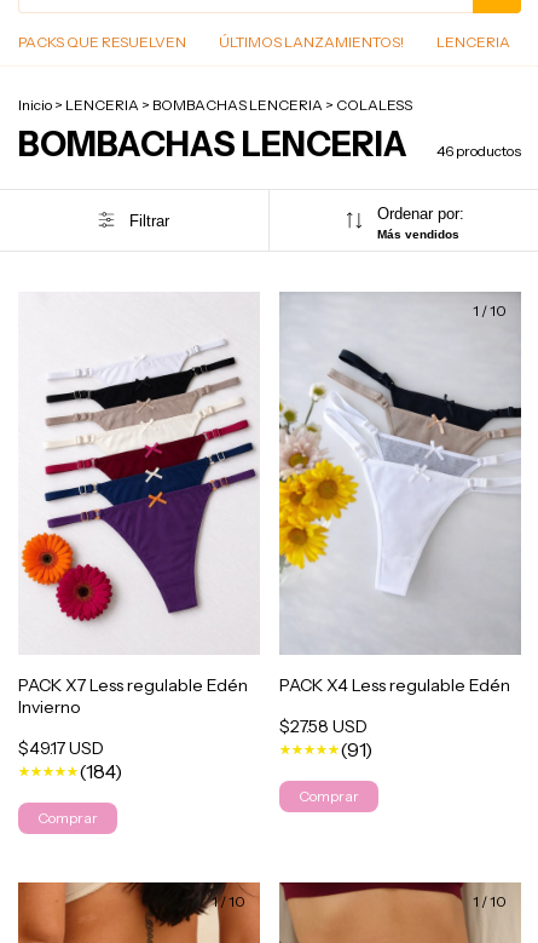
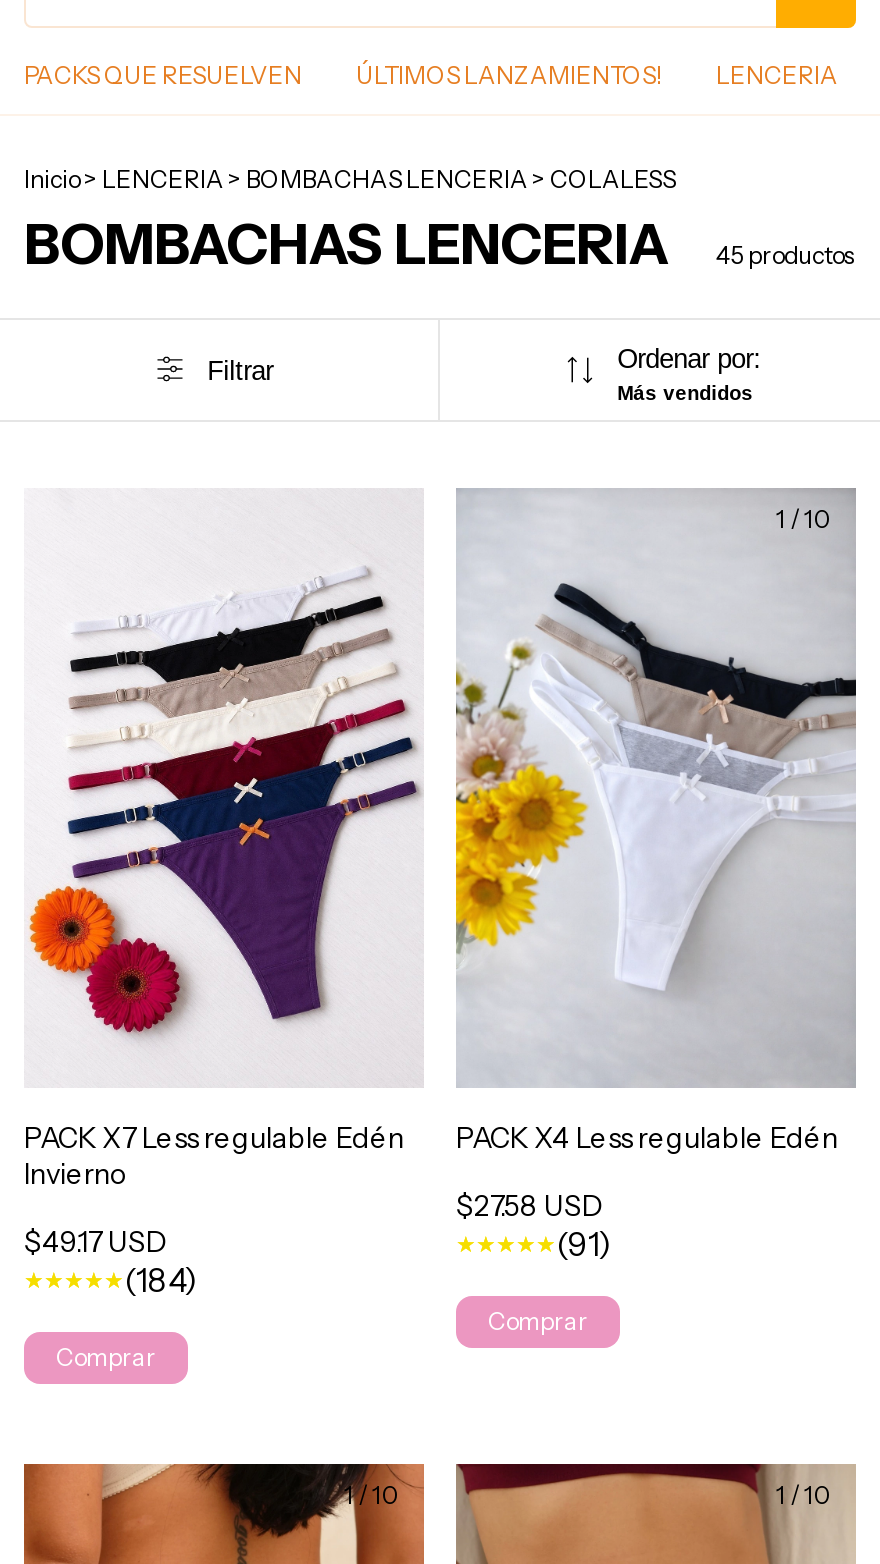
- BOMBACHAS LENCERIA 46 productos
+ BOMBACHAS LENCERIA 45 productos
